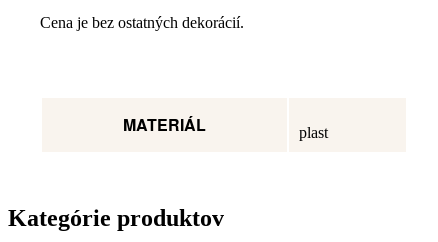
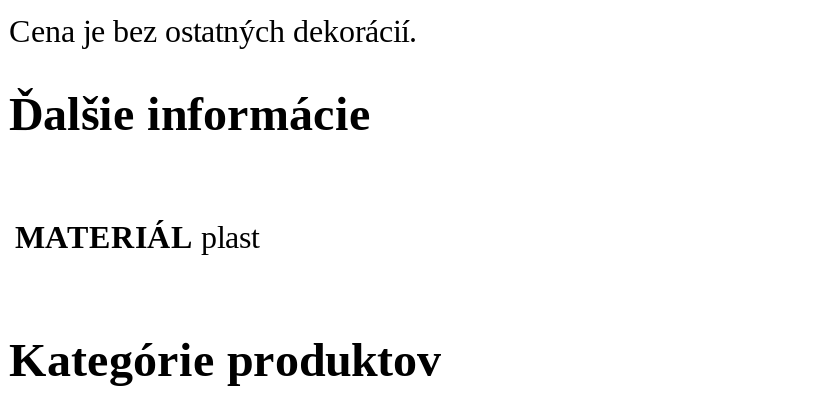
- MATERIÁL
- plast
+ Ďalšie informácie
+ MATERIÁL plast
